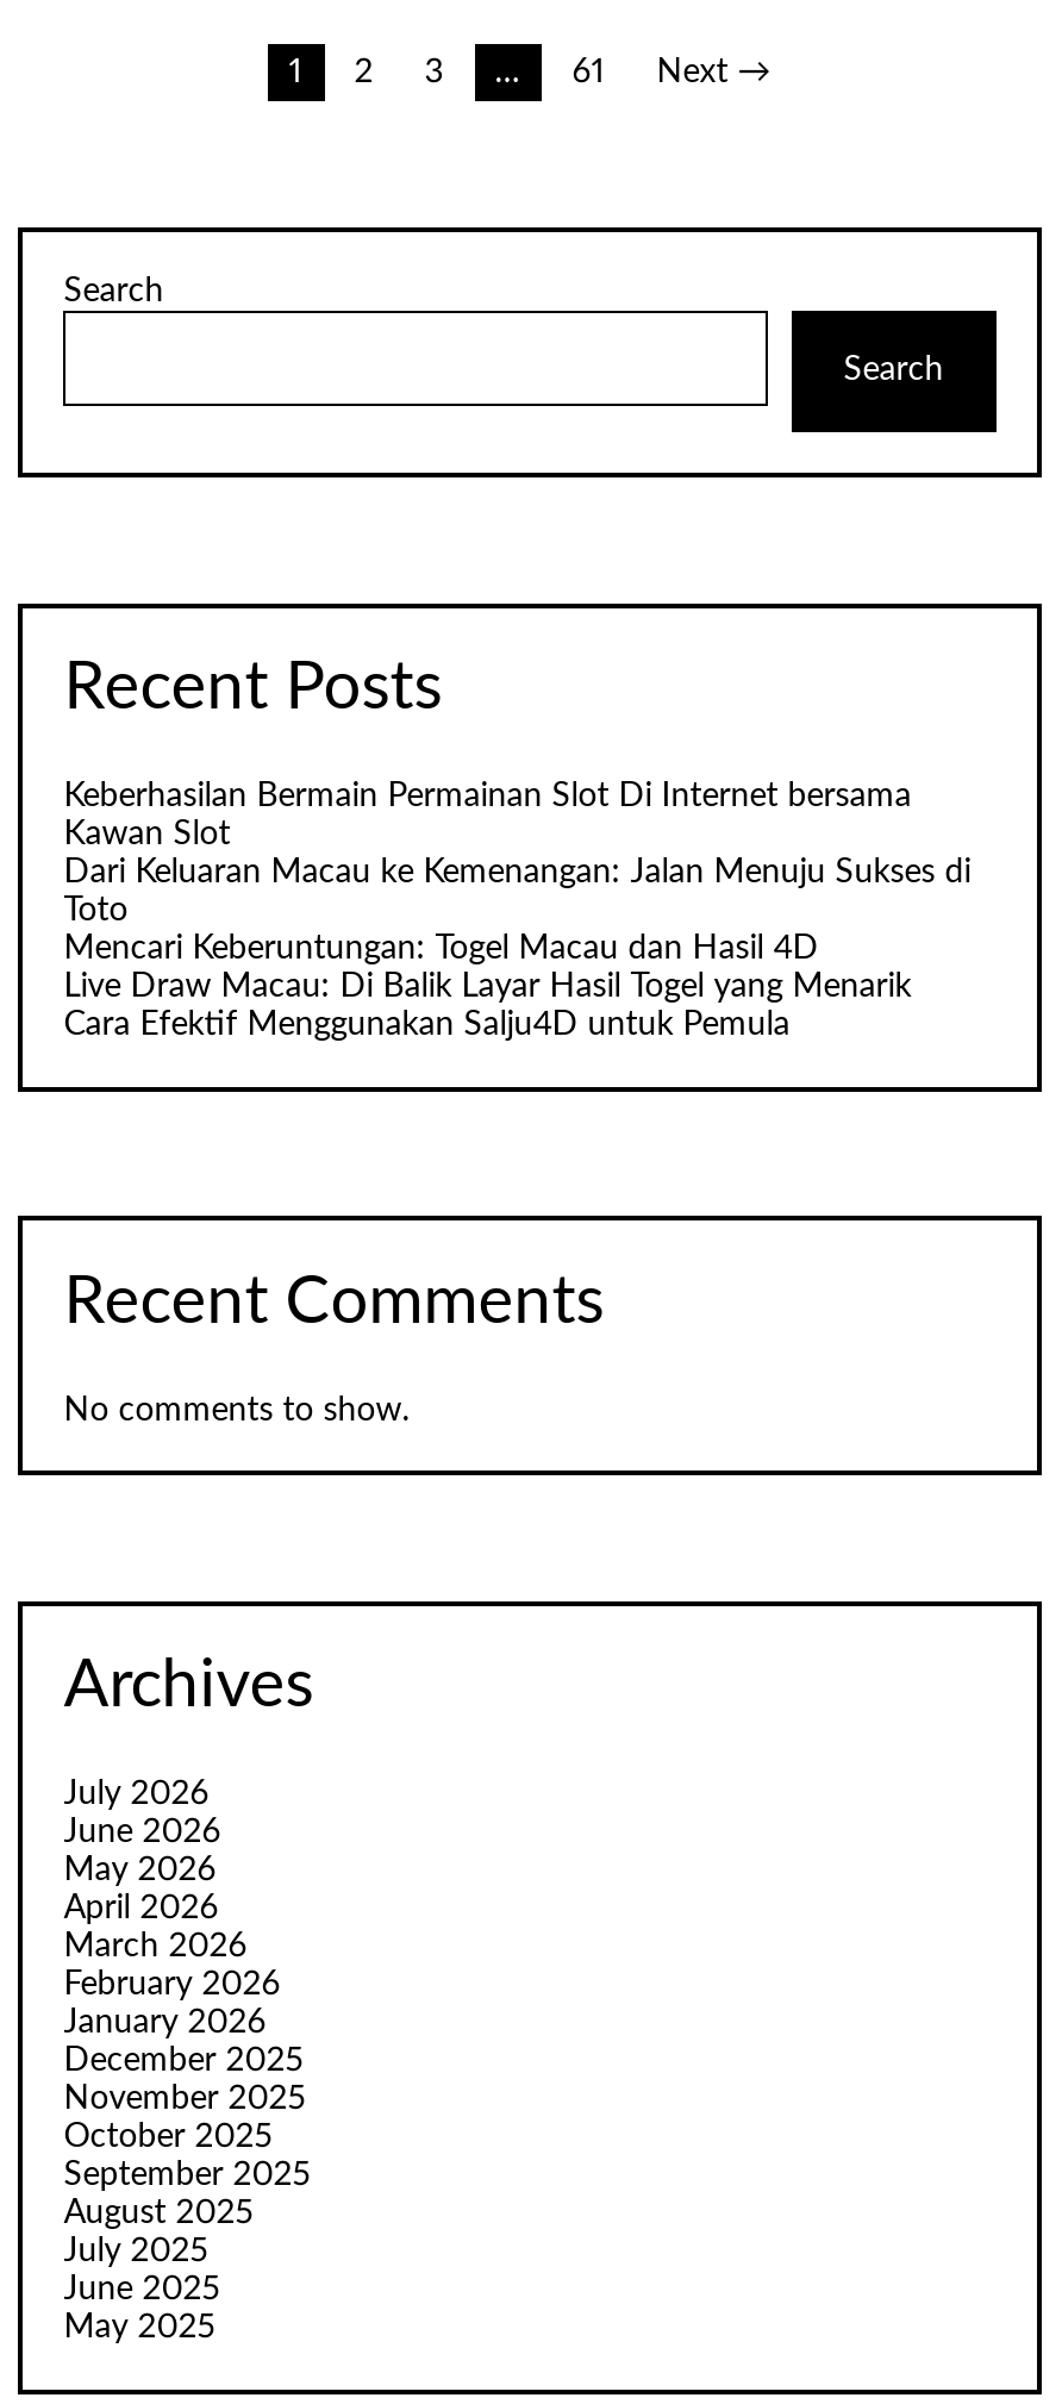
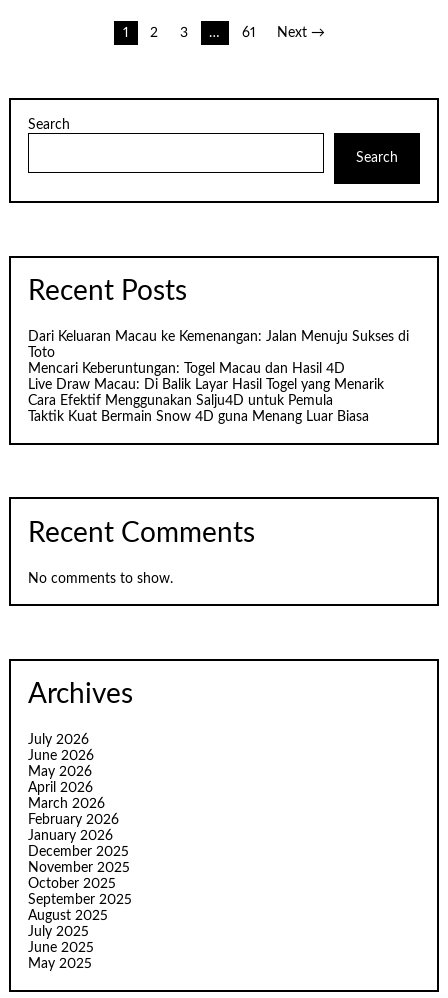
- Keberhasilan Bermain Permainan Slot Di Internet bersama
- Kawan Slot

moved up: Dari Keluaran Macau ke Kemenangan: Jalan Menuju Sukses di | Toto | Mencari Keberuntungan: Togel Macau dan Hasil 4D | Live Draw Macau: Di Balik Layar Hasil Togel yang Menarik | Cara Efektif Menggunakan Salju4D untuk Pemula

+ Taktik Kuat Bermain Snow 4D guna Menang Luar Biasa
